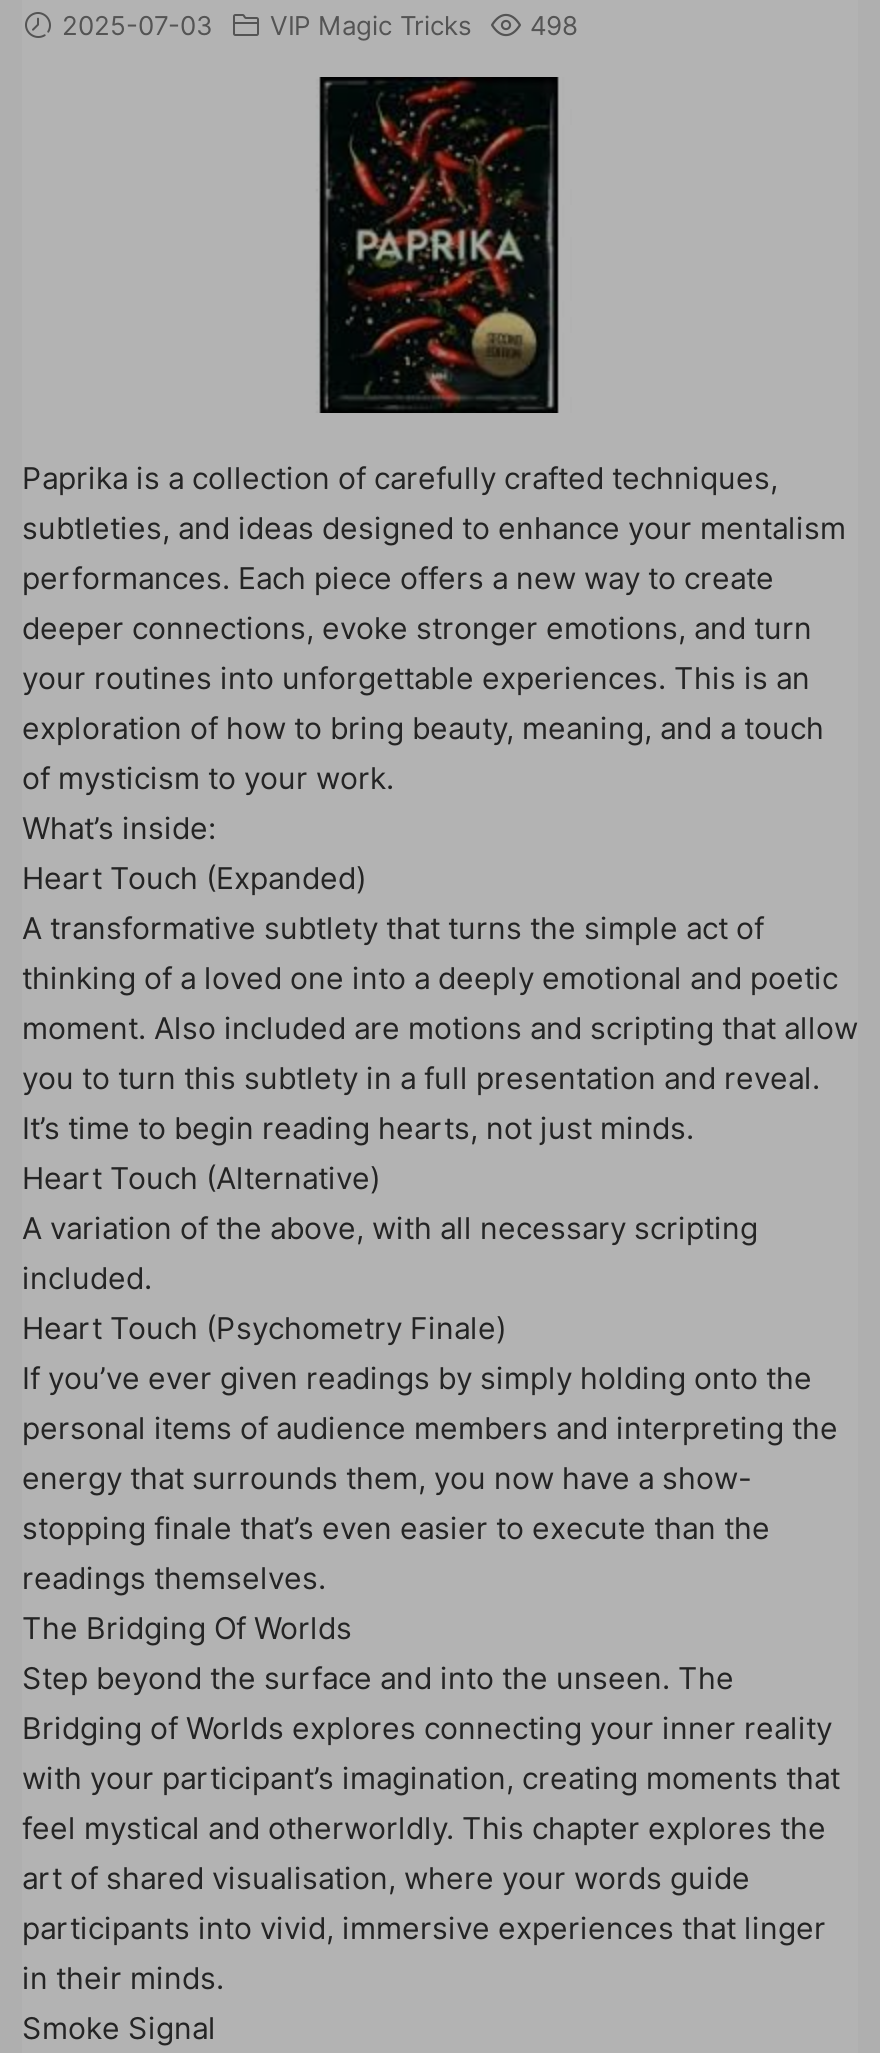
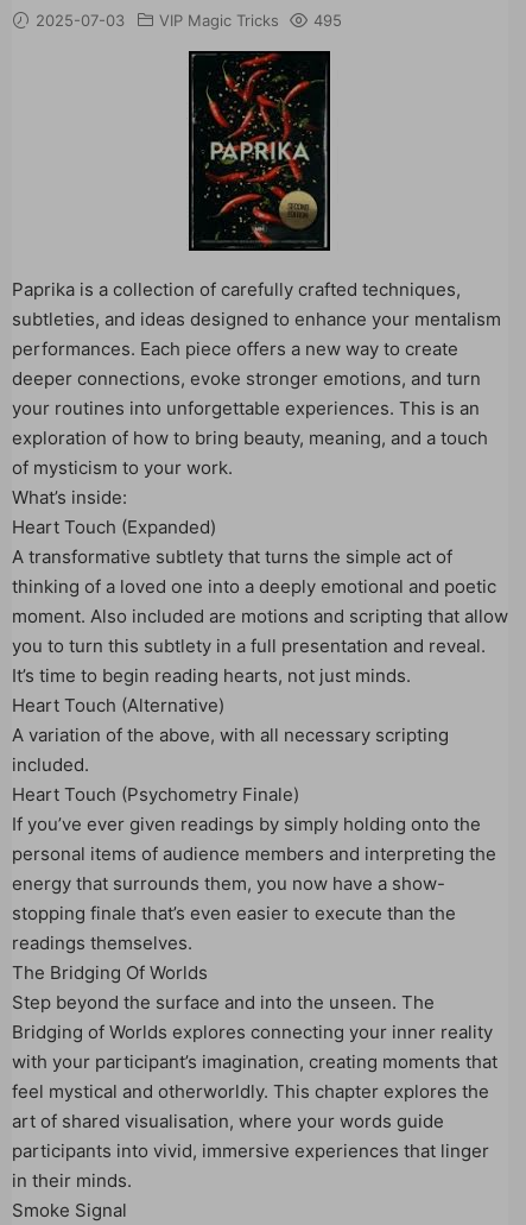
- 2025-07-03 VIP Magic Tricks 498
+ 2025-07-03 VIP Magic Tricks 495
